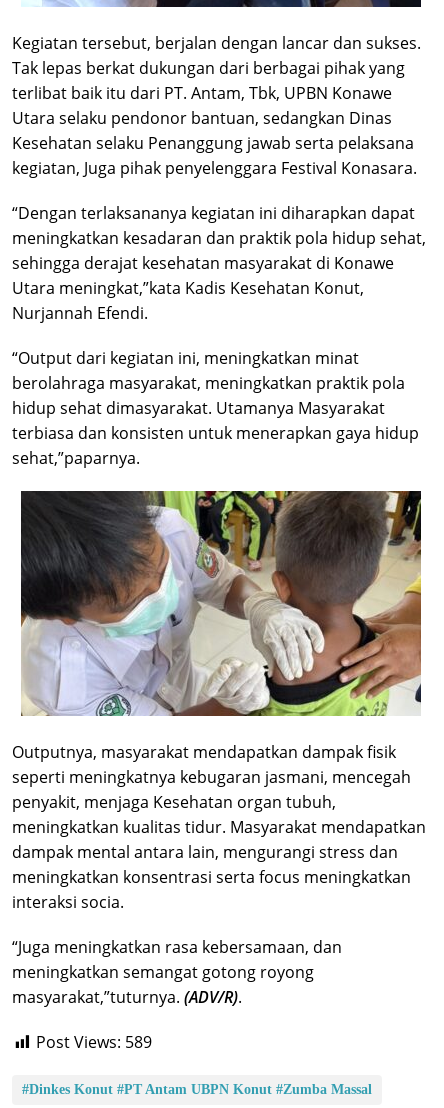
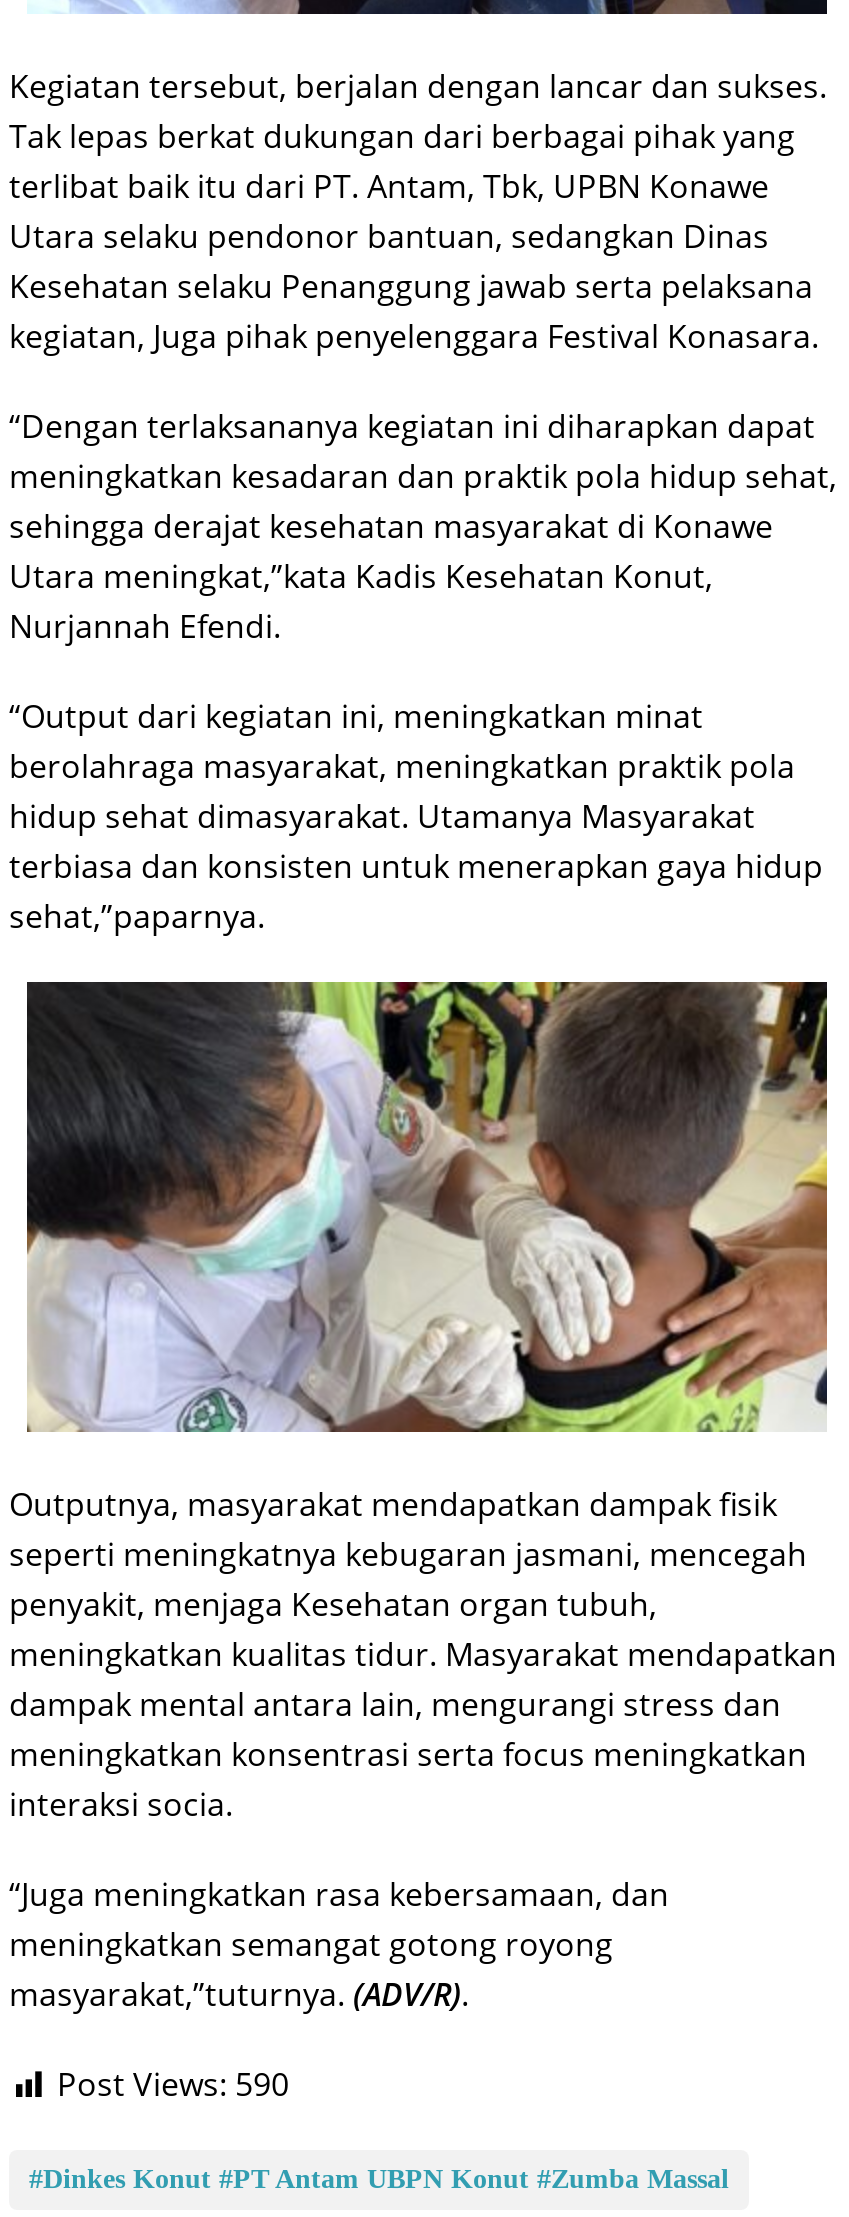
- Post Views: 589
+ Post Views: 590
